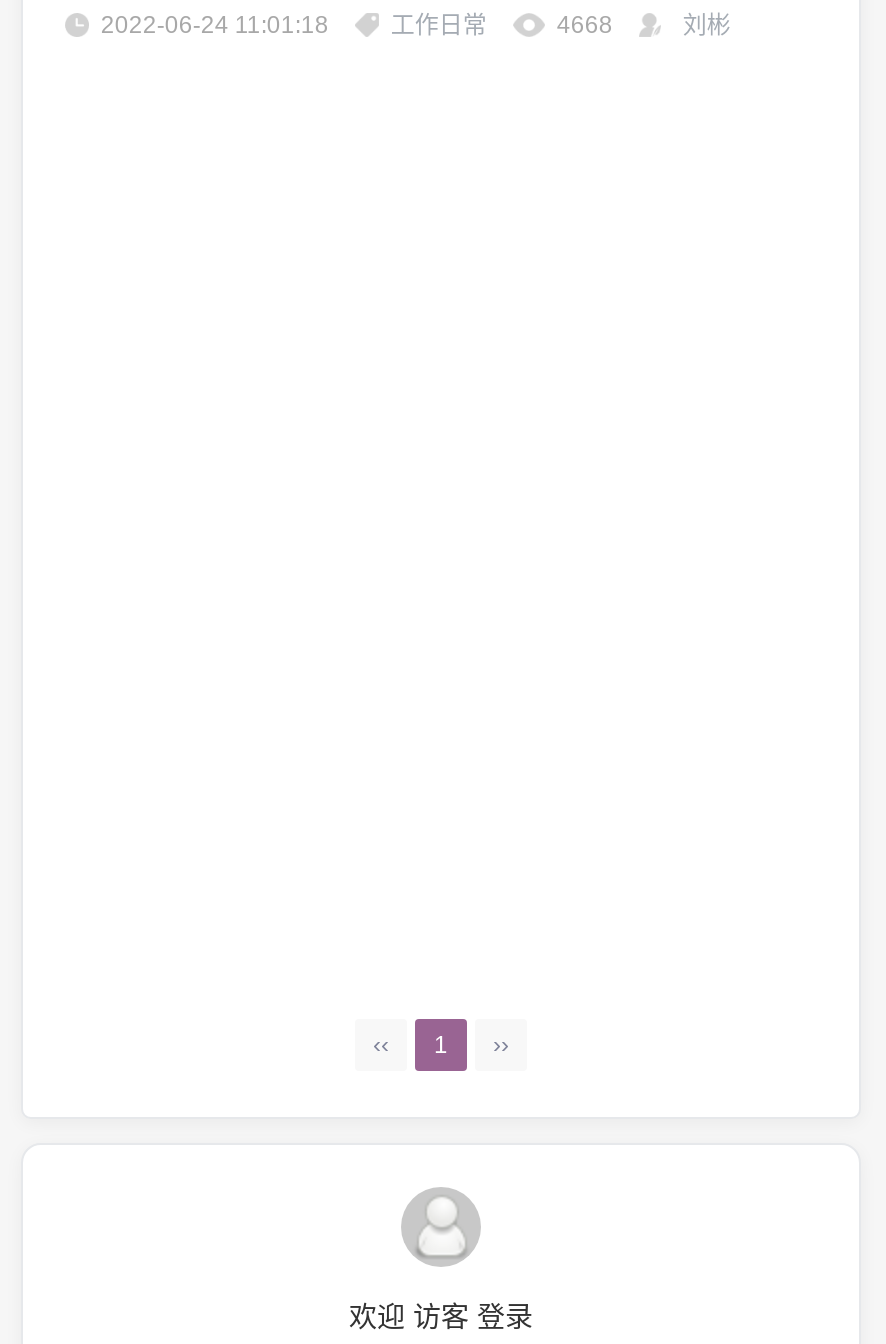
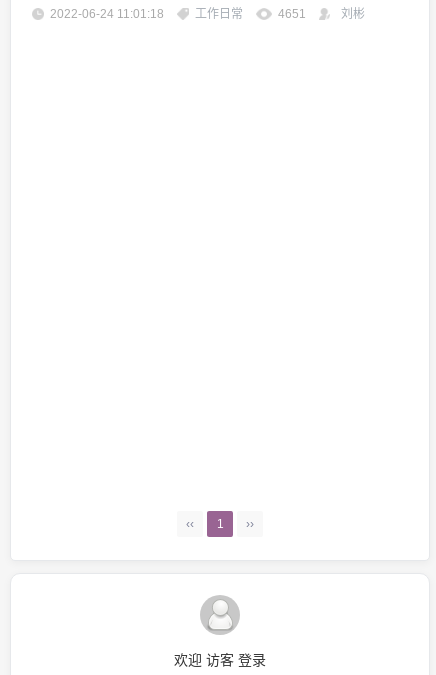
- 4668
+ 4651
